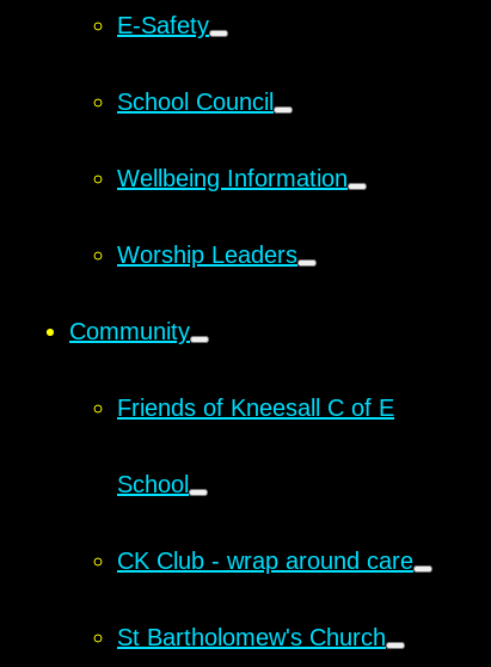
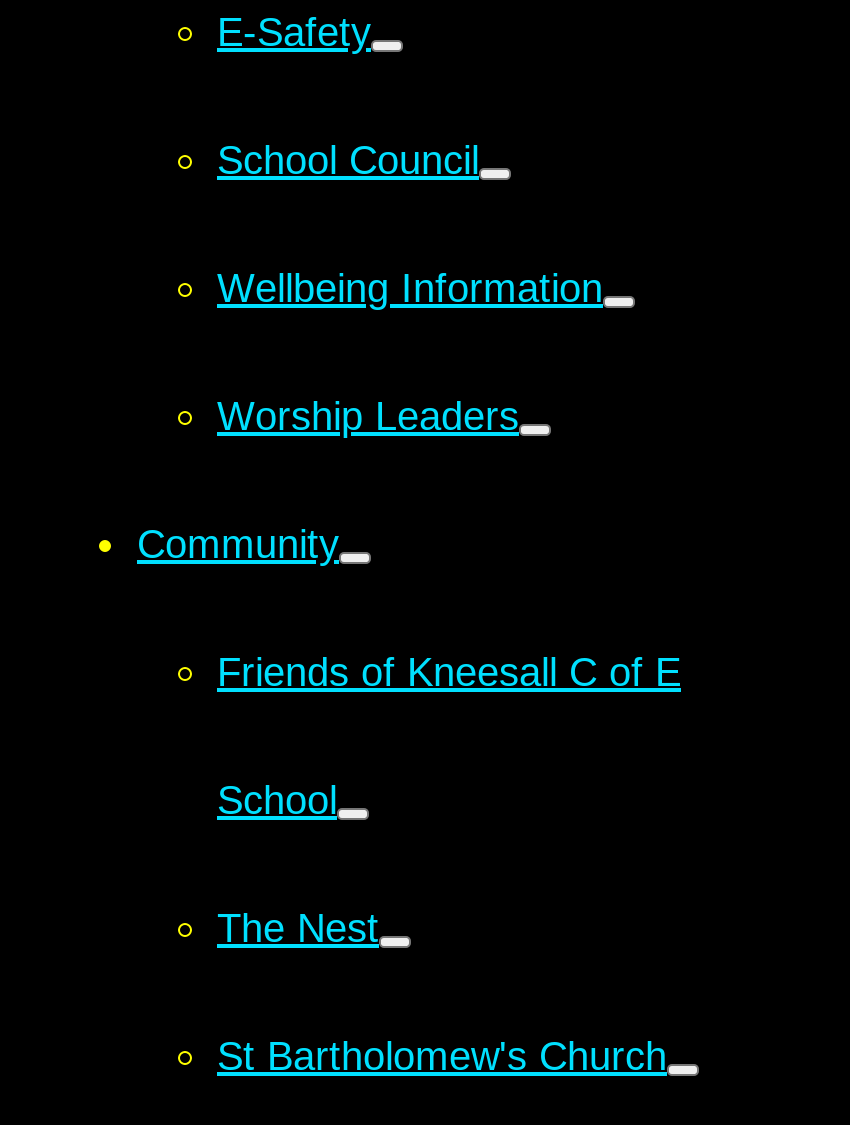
- CK Club - wrap around care
+ The Nest
